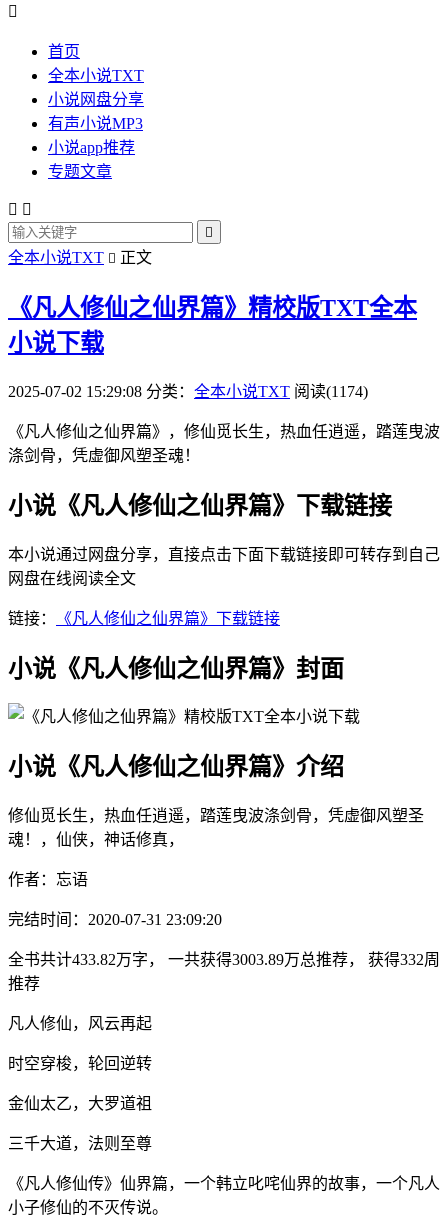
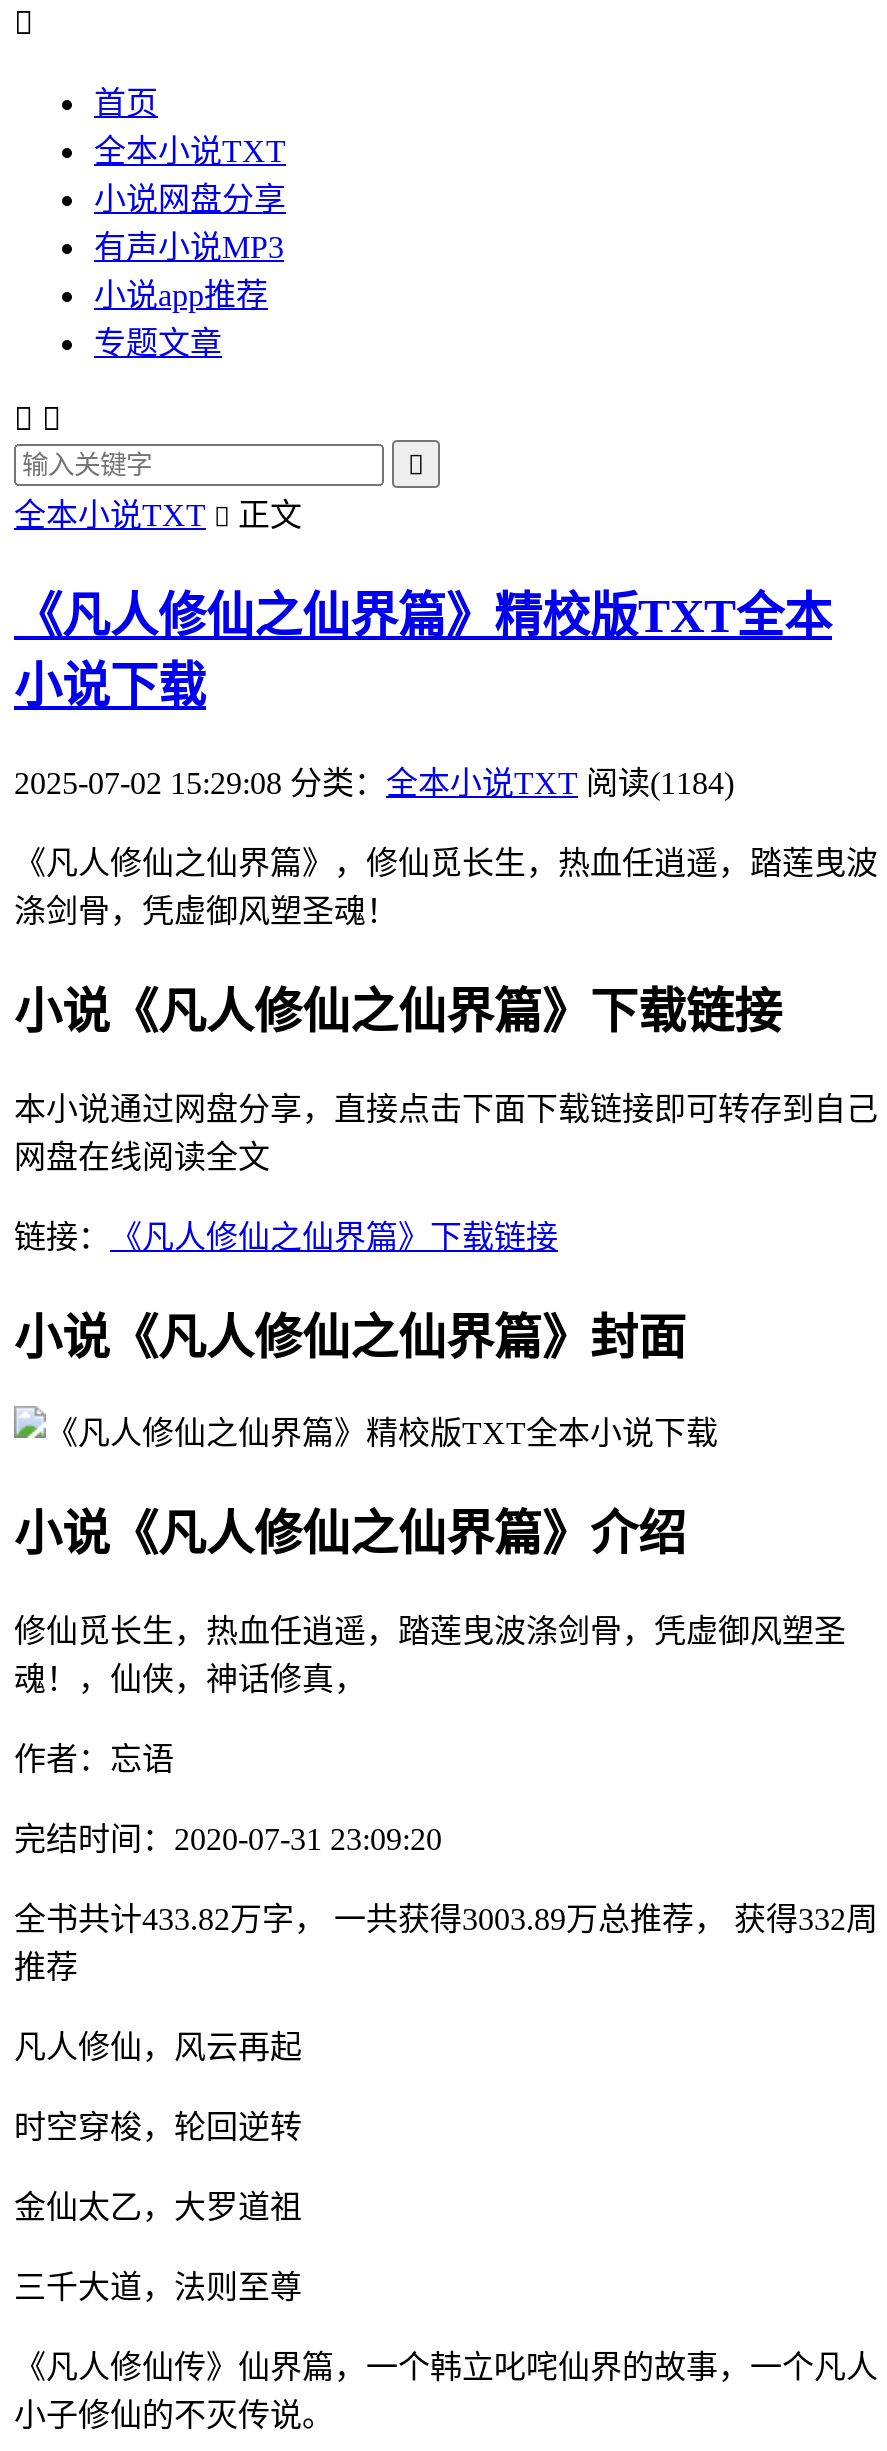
- 2025-07-02 15:29:08 分类：全本小说TXT 阅读(1174)
+ 2025-07-02 15:29:08 分类：全本小说TXT 阅读(1184)
